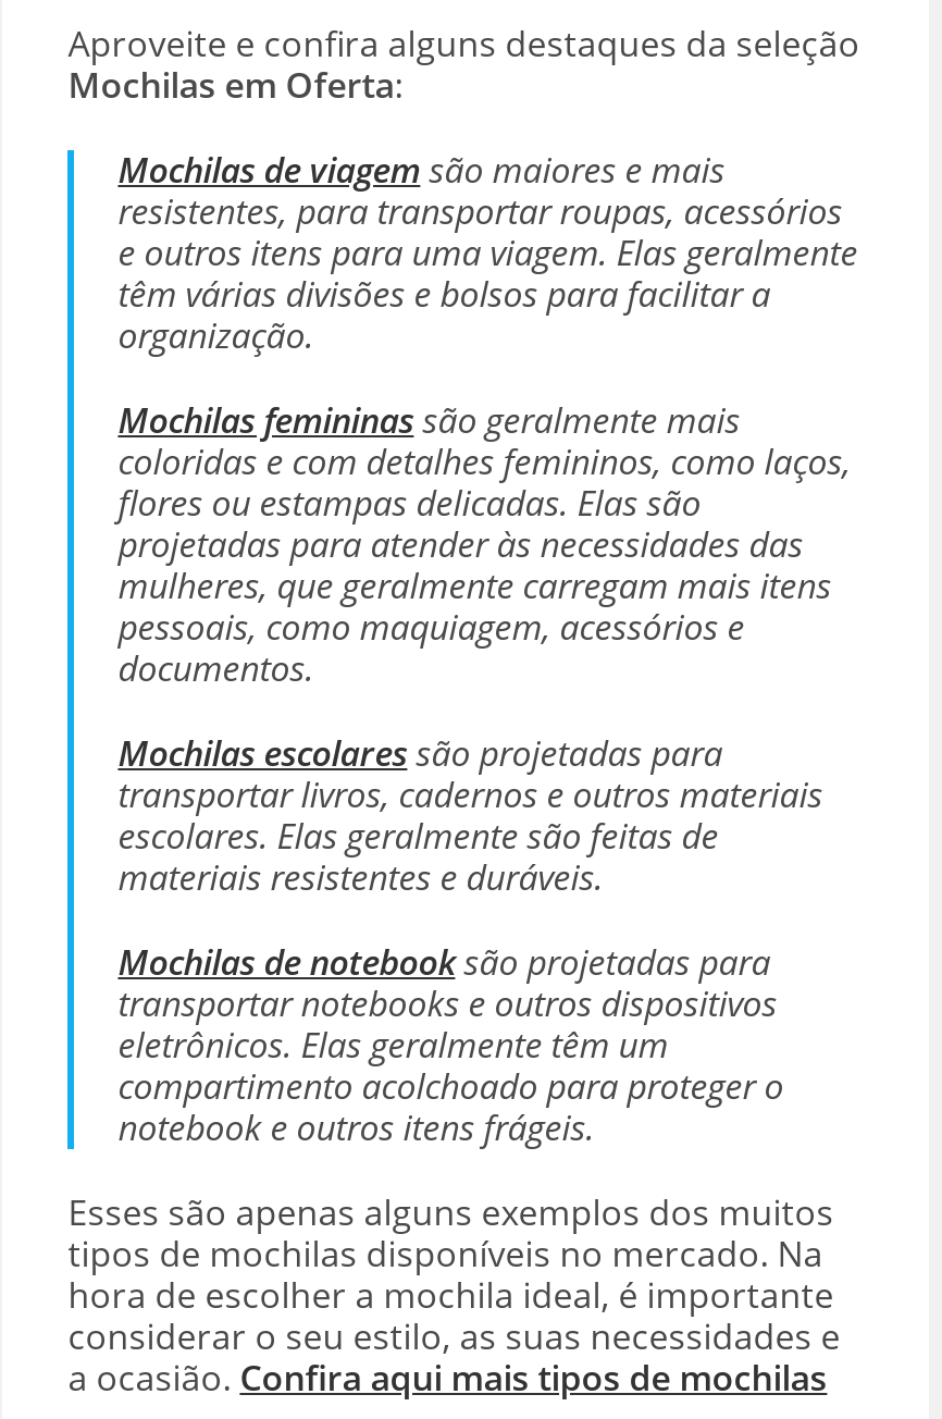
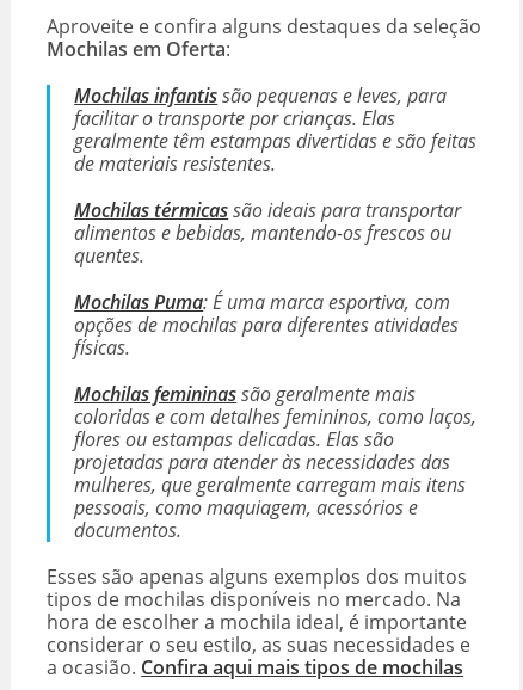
- Mochilas de viagem são maiores e mais
- resistentes, para transportar roupas, acessórios
- e outros itens para uma viagem. Elas geralmente
- têm várias divisões e bolsos para facilitar a
- organização.
+ Mochilas infantis são pequenas e leves, para
+ facilitar o transporte por crianças. Elas
+ geralmente têm estampas divertidas e são feitas
+ de materiais resistentes.
+ Mochilas térmicas são ideais para transportar
+ alimentos e bebidas, mantendo-os frescos ou
+ quentes.
+ Mochilas Puma: É uma marca esportiva, com
+ opções de mochilas para diferentes atividades
+ físicas.

moved down: Mochilas femininas são geralmente mais | coloridas e com detalhes femininos, como laços, | flores ou estampas delicadas. Elas são | projetadas para atender às necessidades das | mulheres, que geralmente carregam mais itens | pessoais, como maquiagem, acessórios e | documentos.

- Mochilas escolares são projetadas para
- transportar livros, cadernos e outros materiais
- escolares. Elas geralmente são feitas de
- materiais resistentes e duráveis.
- Mochilas de notebooksão projetadas para
- transportar notebooks e outros dispositivos
- eletrônicos. Elas geralmente têm um
- compartimento acolchoado para proteger o
- notebook e outros itens frágeis.
